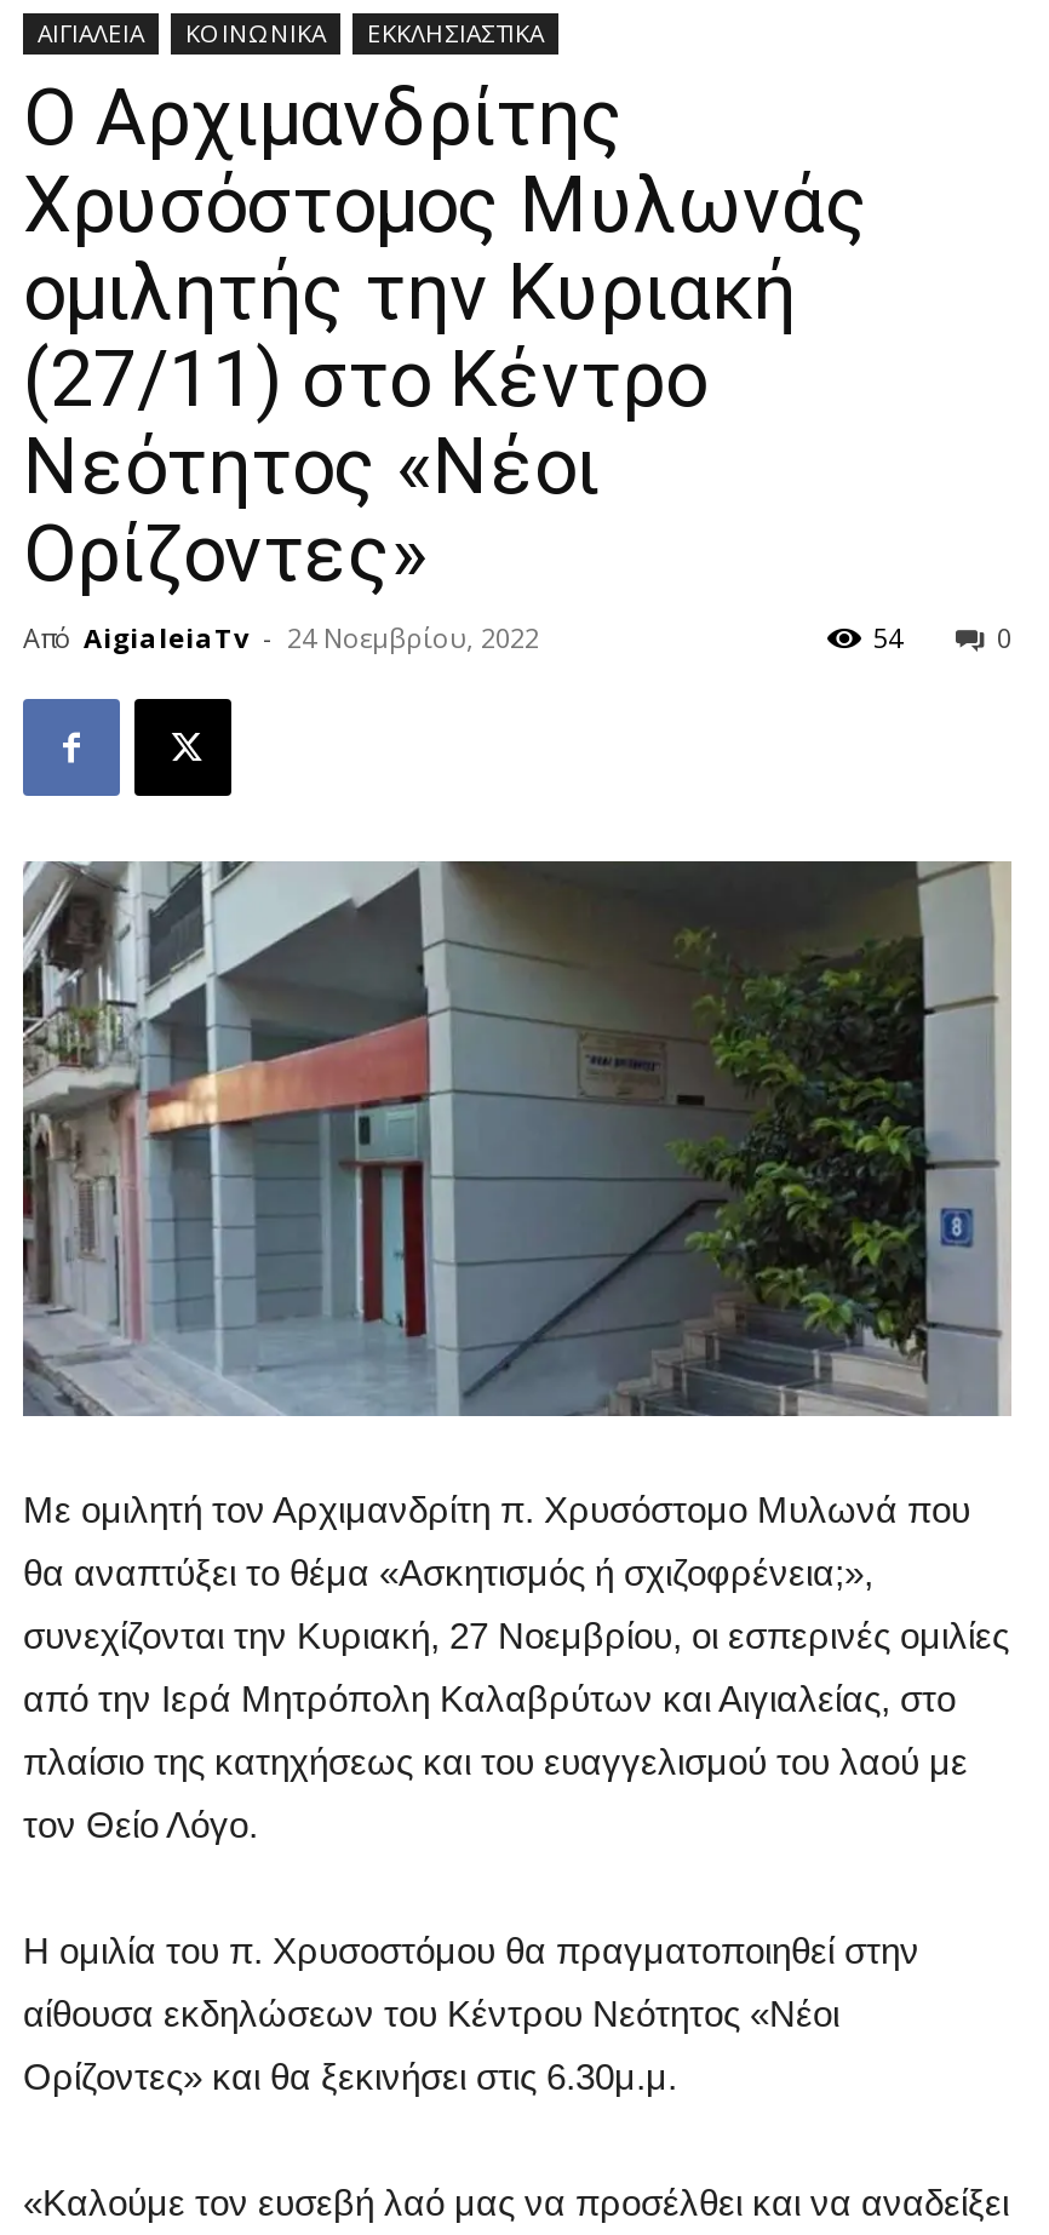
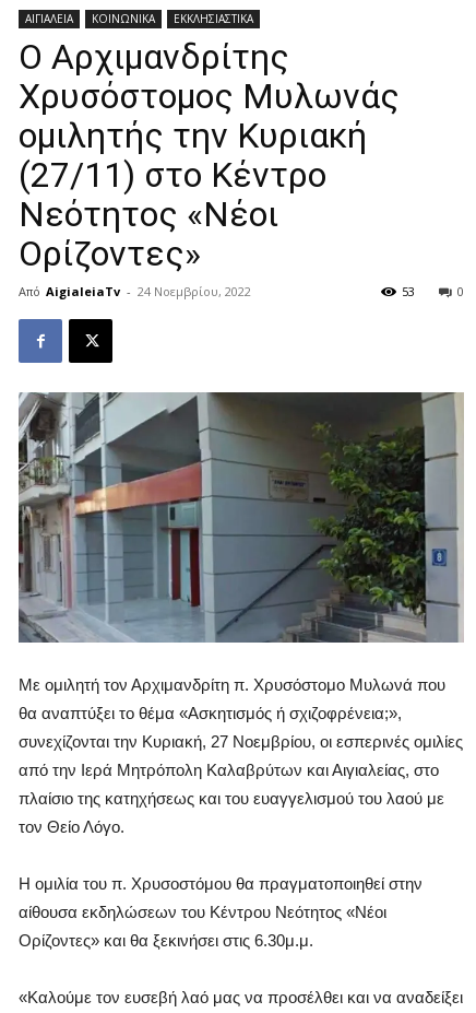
- 54
+ 53
